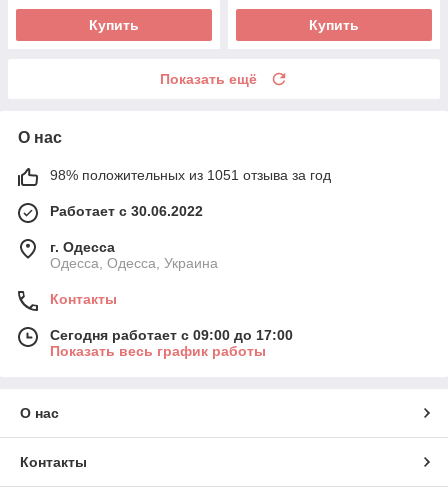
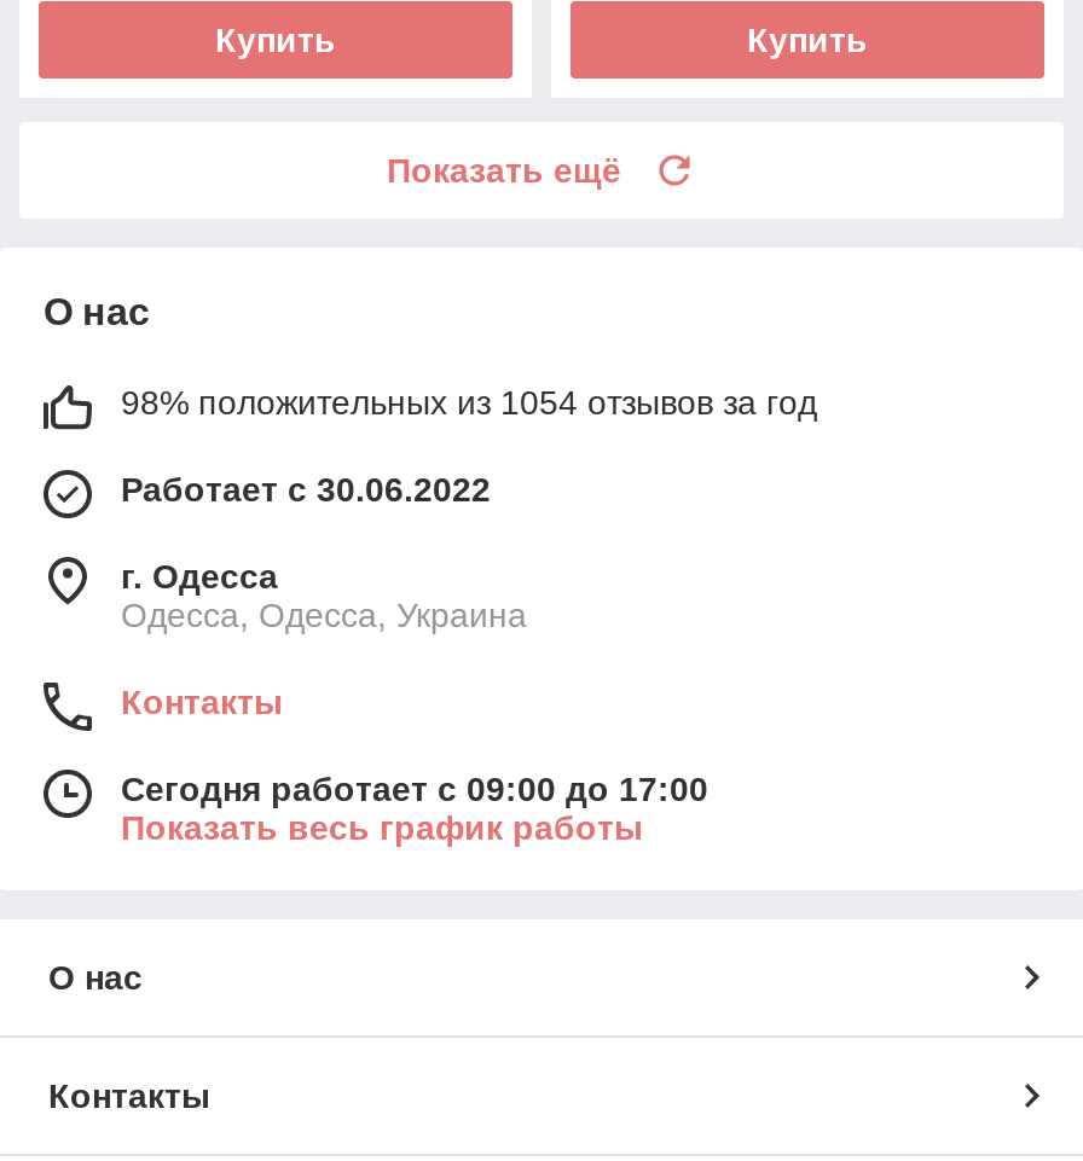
- 98% положительных из 1051 отзыва за год
+ 98% положительных из 1054 отзывов за год
